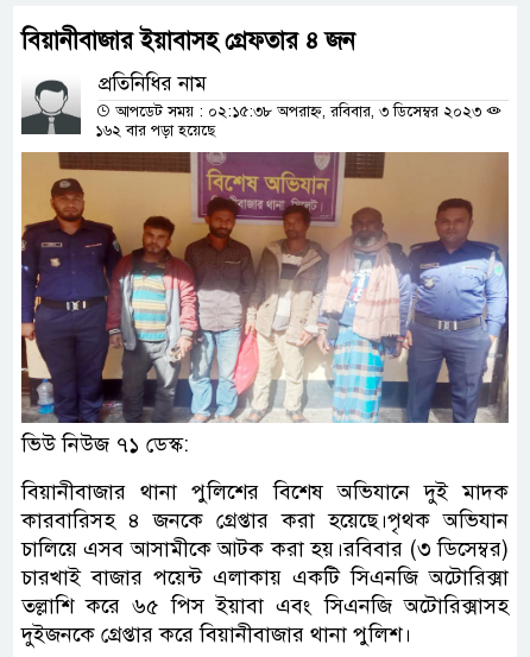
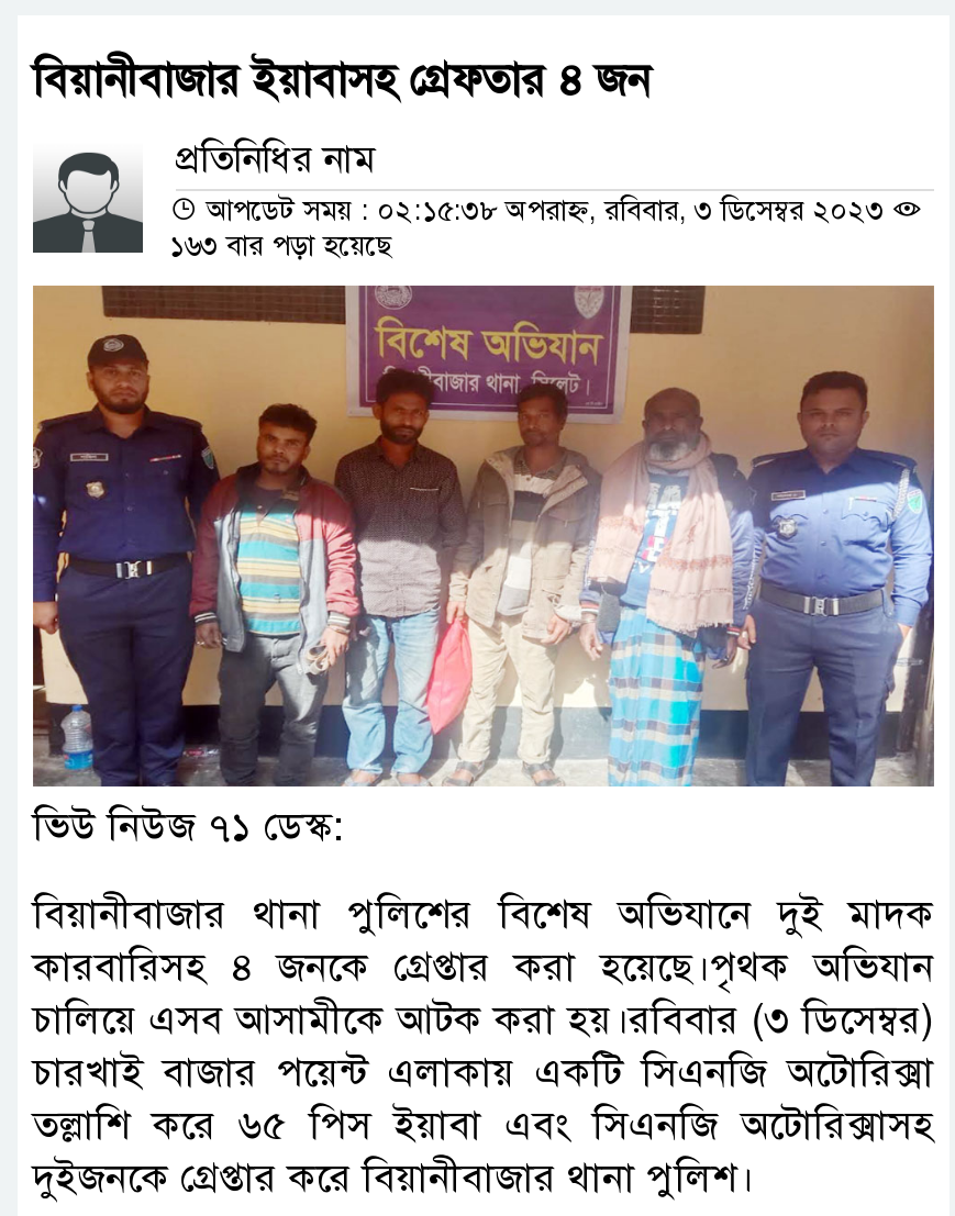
- ১৬২ বার পড়া হয়েছে
+ ১৬৩ বার পড়া হয়েছে
